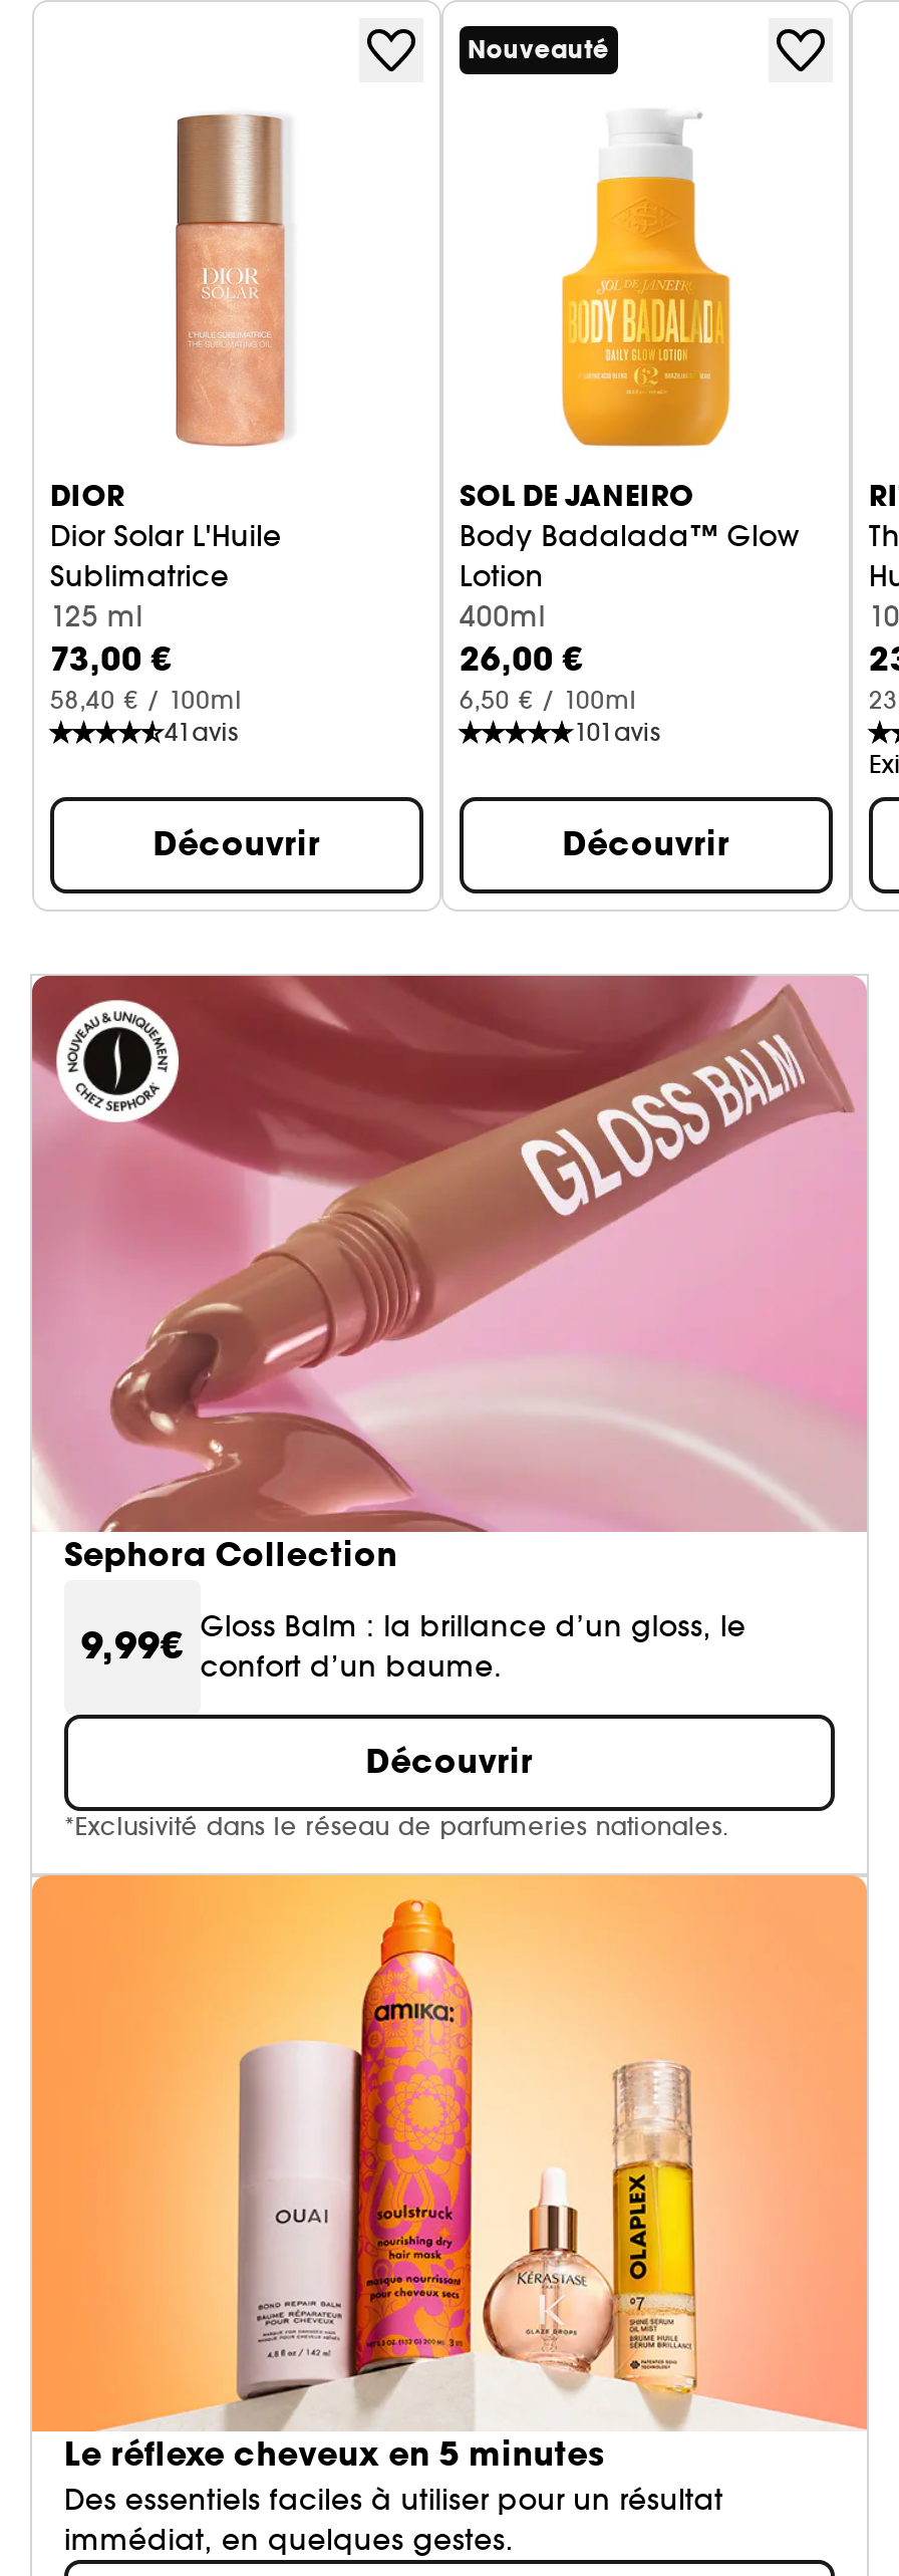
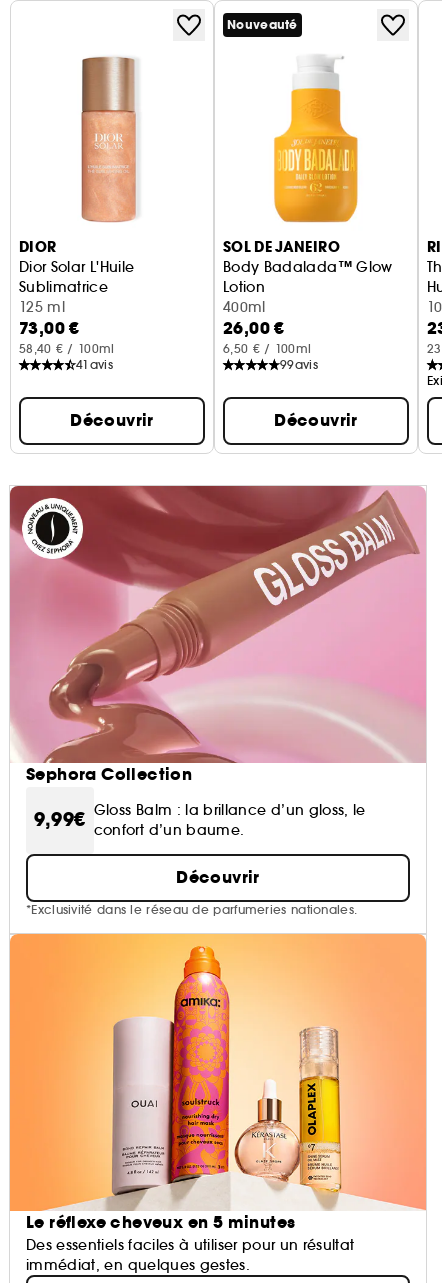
- 101 avis
+ 99 avis
